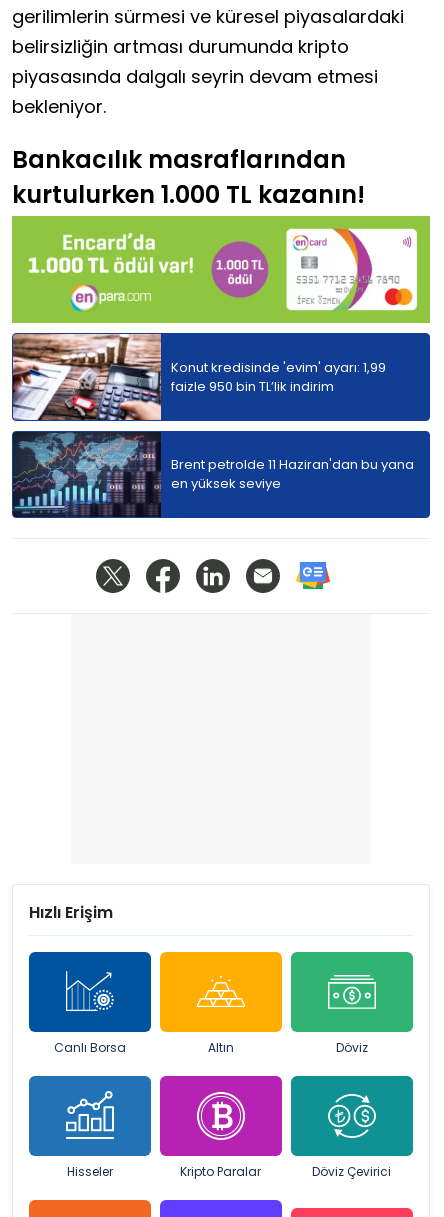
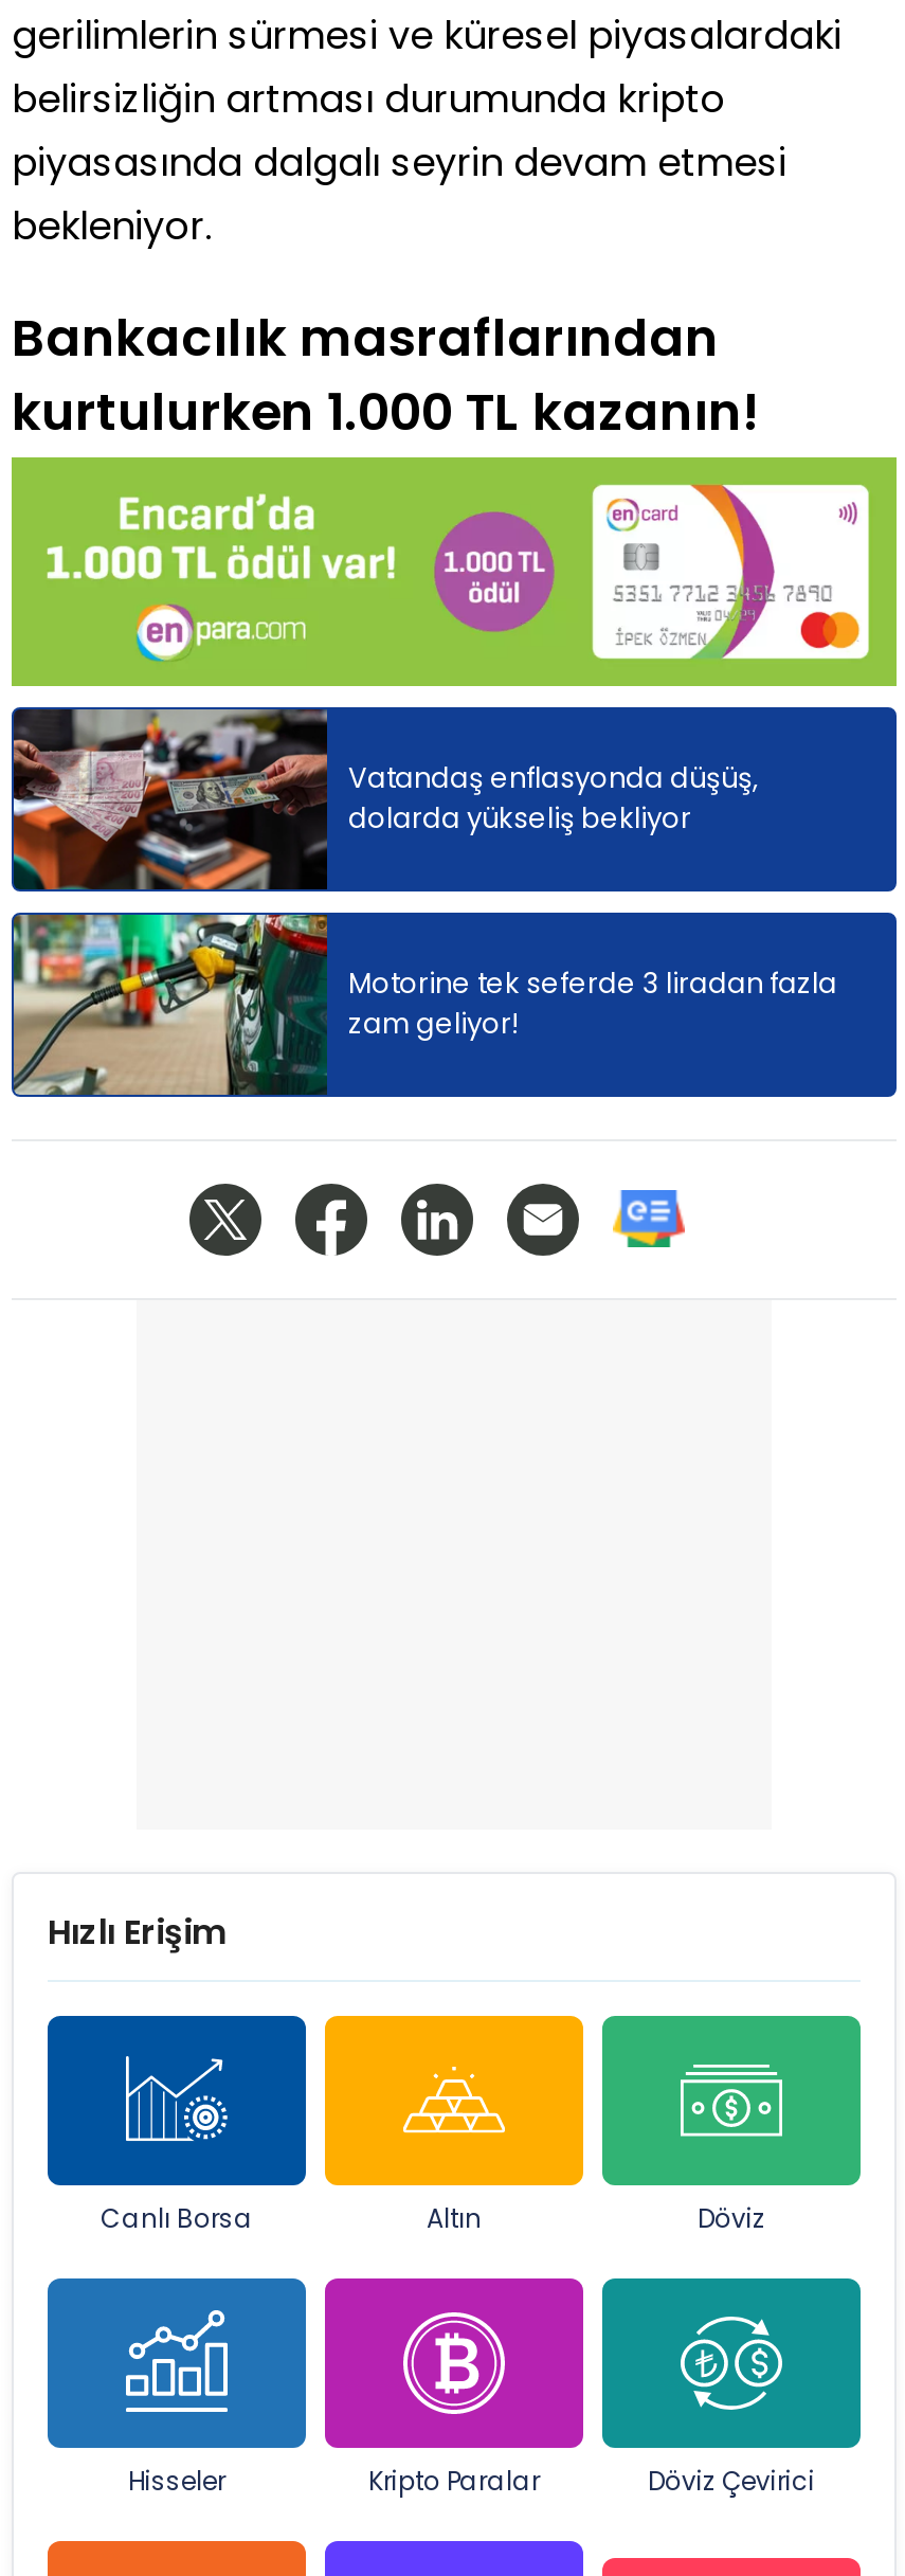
- [image]
- Konut kredisinde 'evim' ayarı: 1,99
- faizle 950 bin TL’lik indirim
+ [image]
+ Vatandaş enflasyonda düşüş,
+ dolarda yükseliş bekliyor

- [image]
- Brent petrolde 11 Haziran'dan bu yana
- en yüksek seviye
+ [image]
+ Motorine tek seferde 3 liradan fazla
+ zam geliyor!
